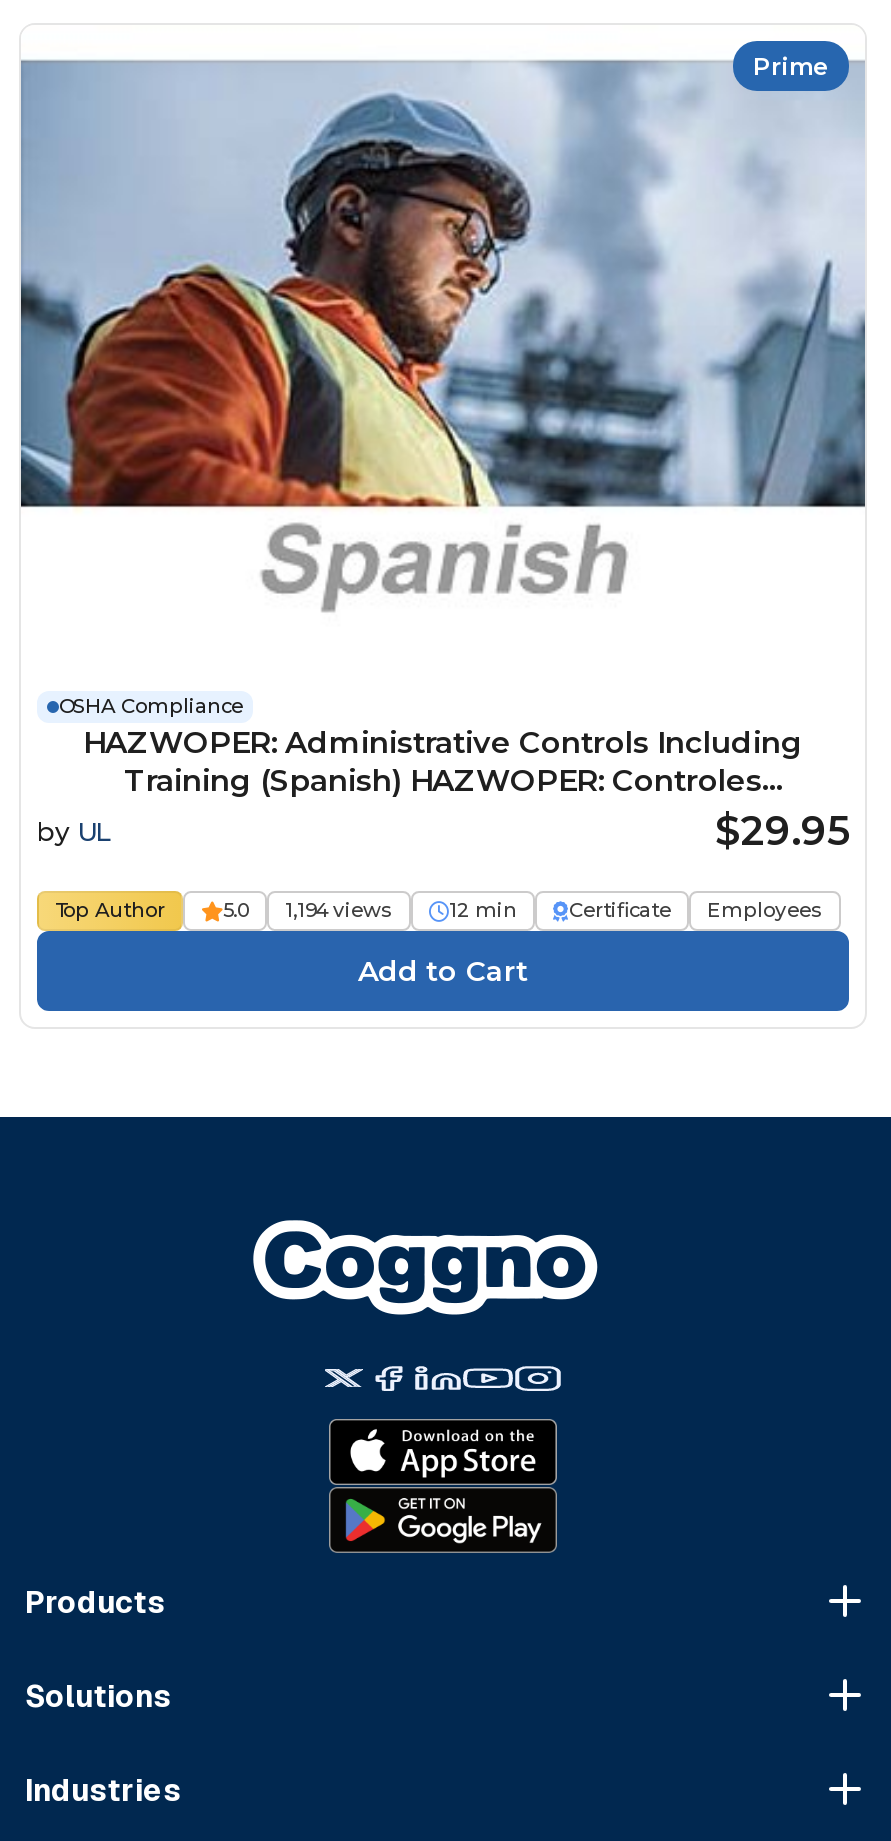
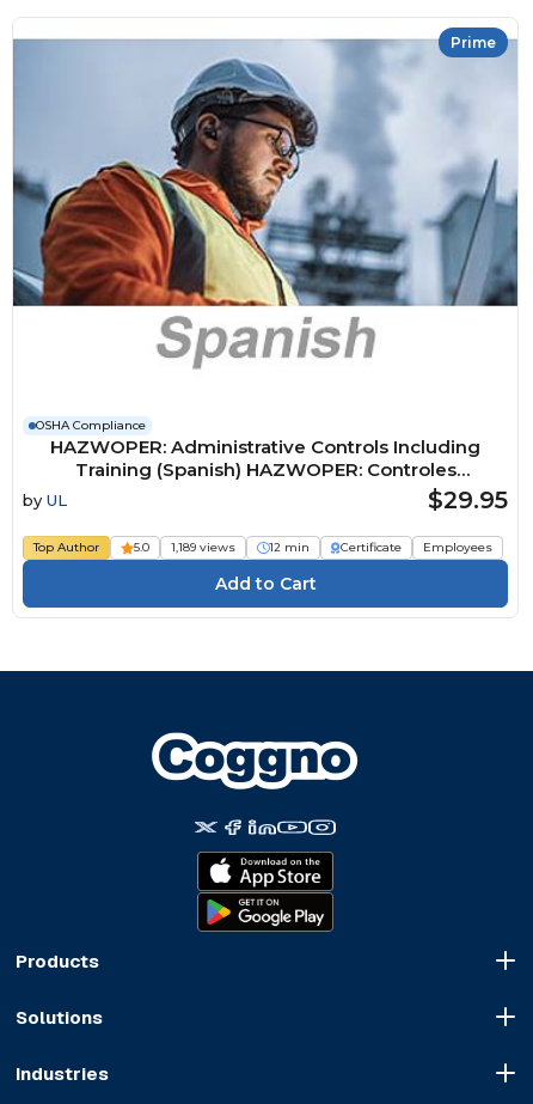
- 5.0 1,194 views
+ 5.0 1,189 views
